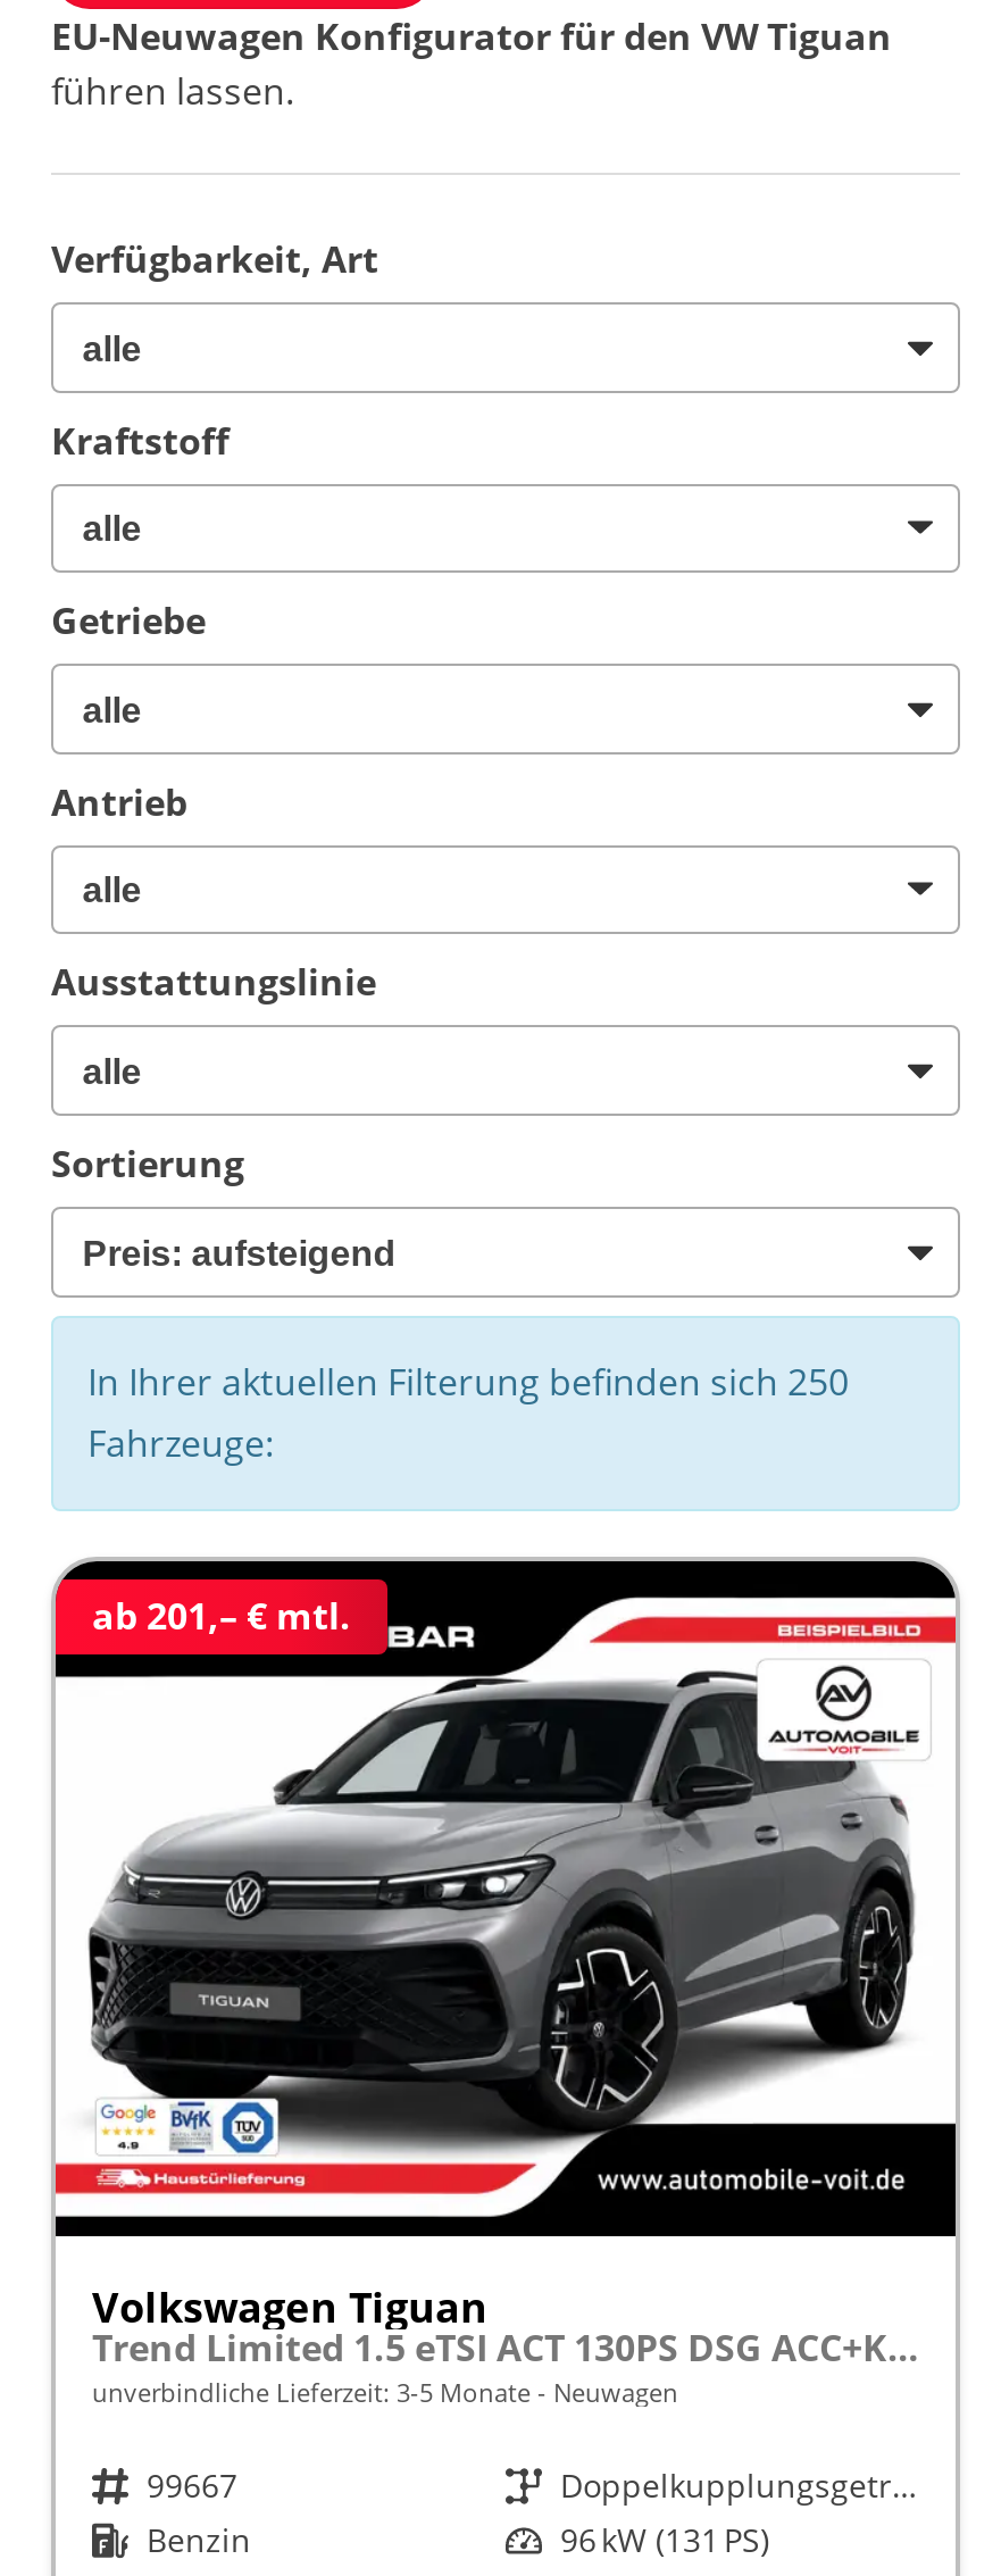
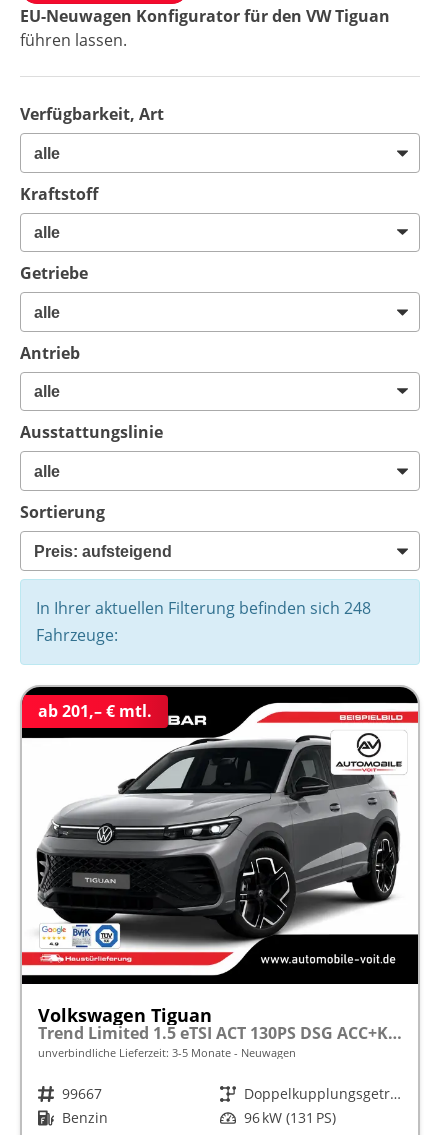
- In Ihrer aktuellen Filterung befinden sich 250
+ In Ihrer aktuellen Filterung befinden sich 248
